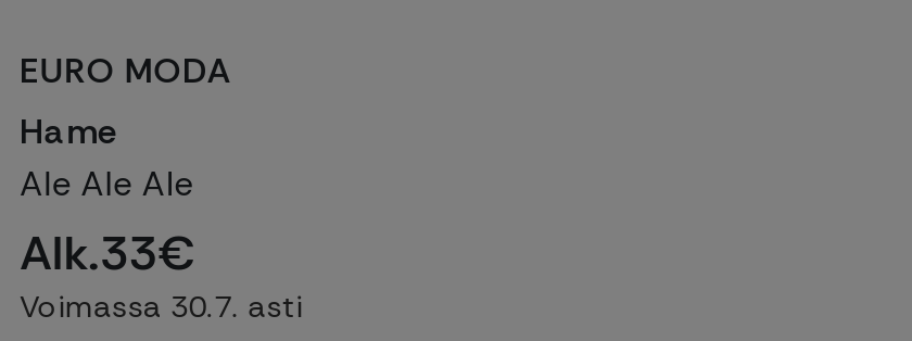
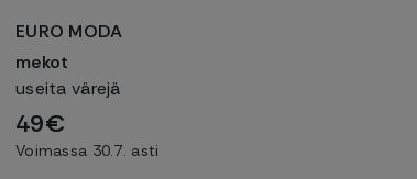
- Hame
- Ale Ale Ale
- Alk.33€
+ mekot
+ useita värejä
+ 49€
